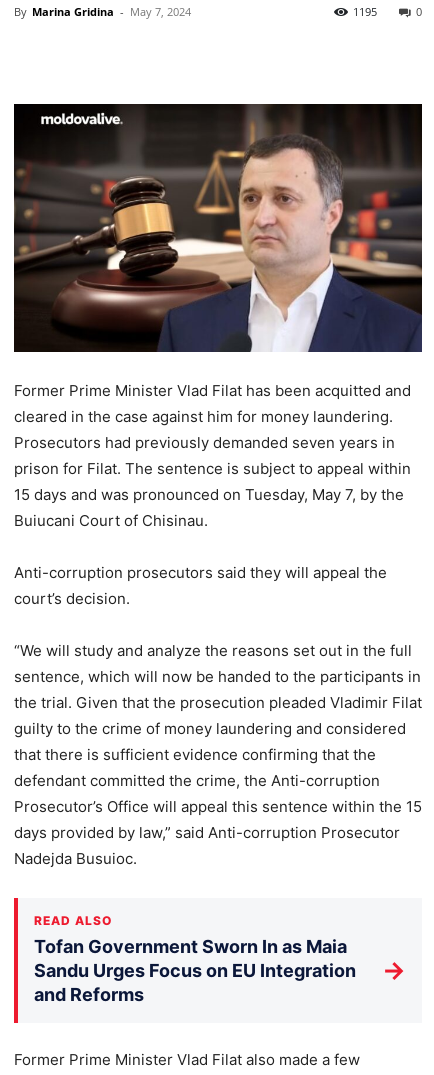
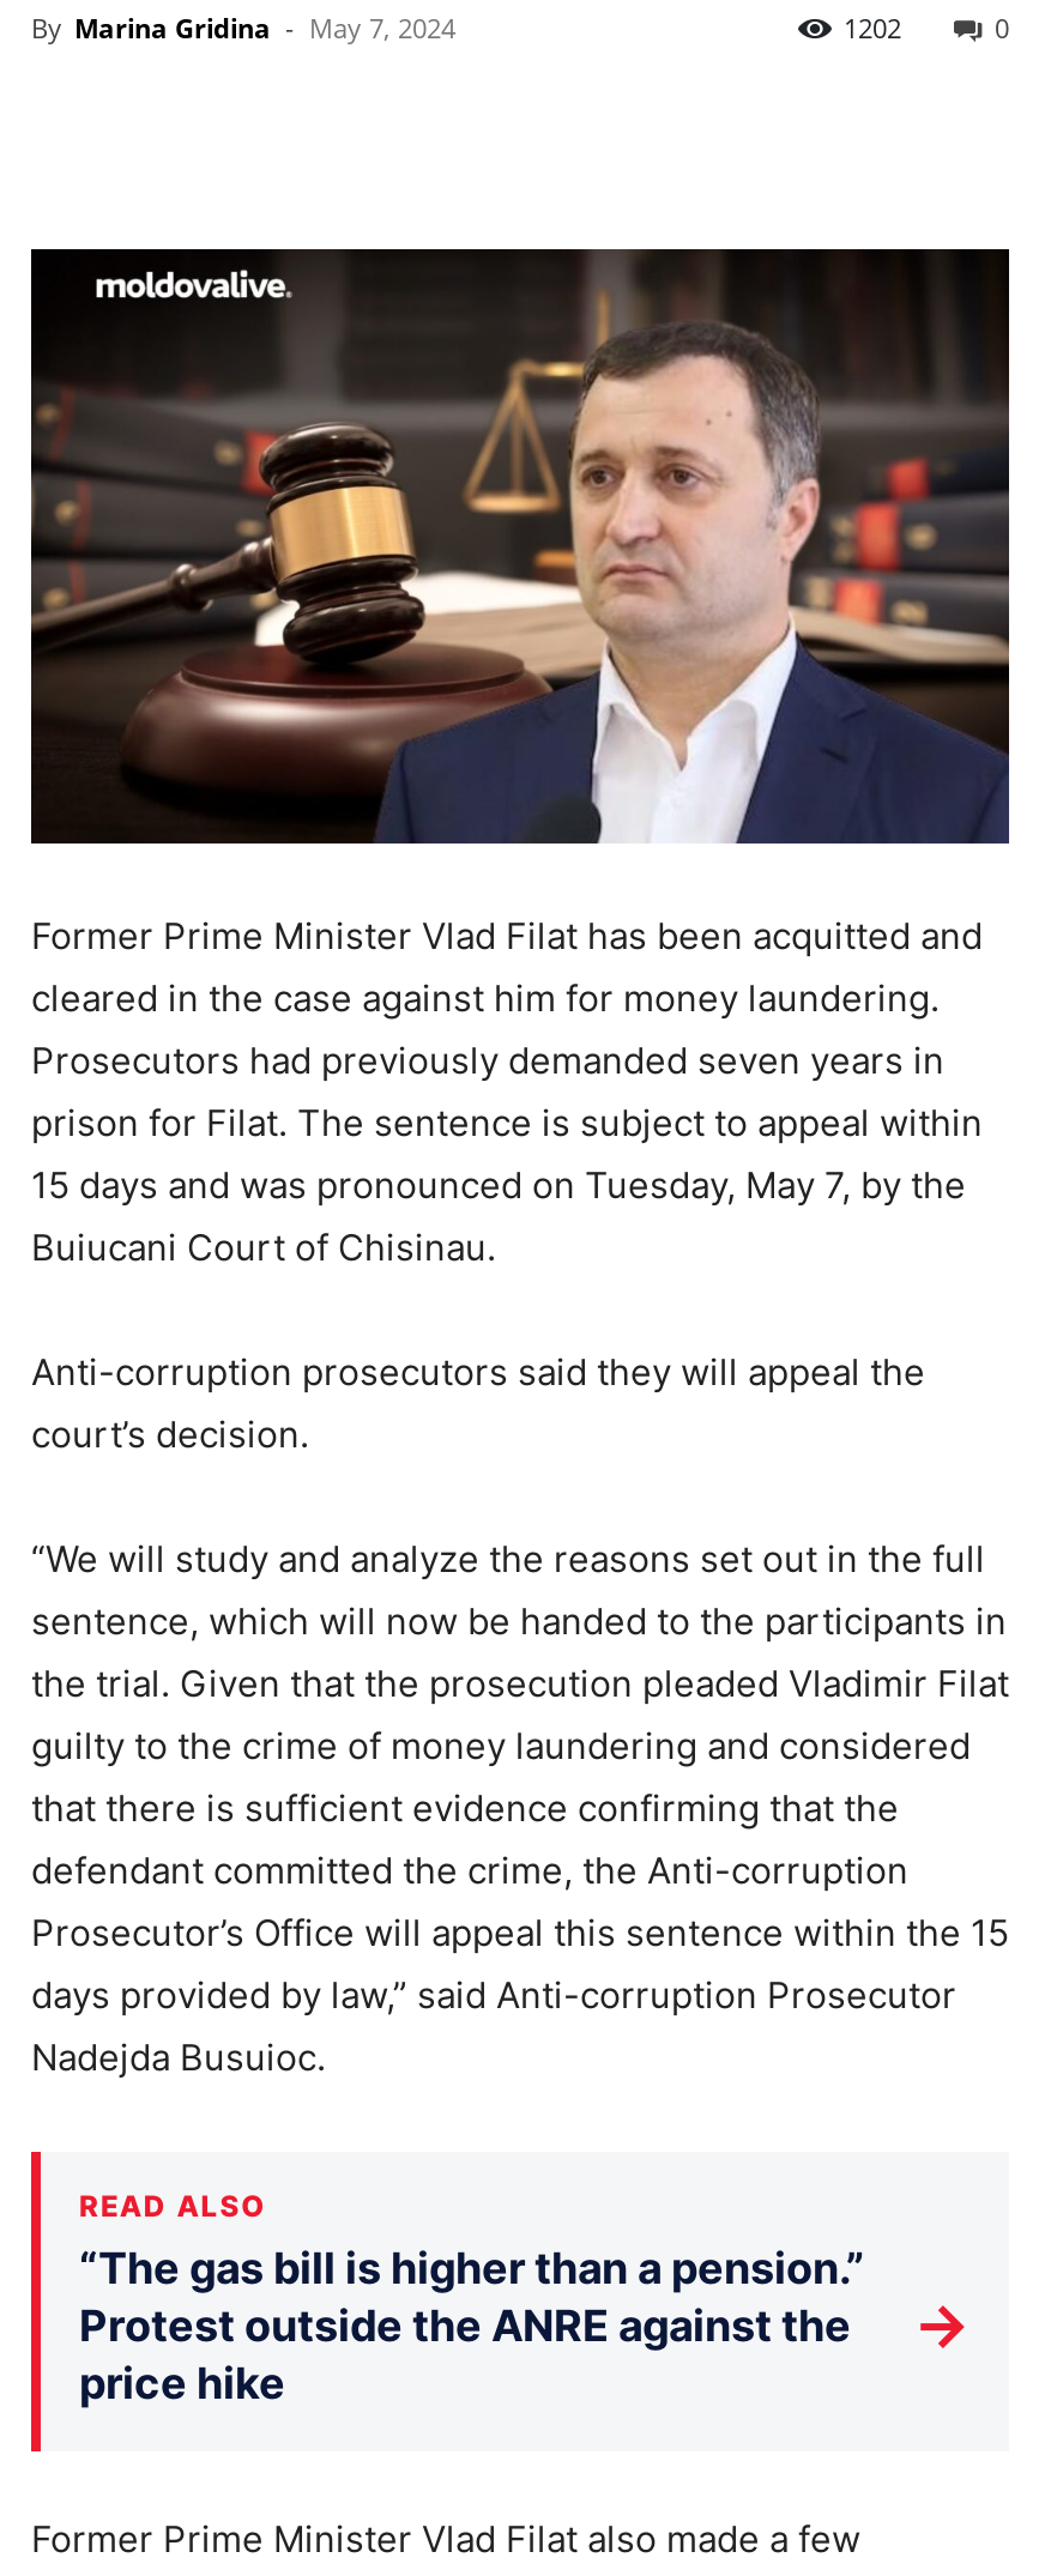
- 1195
+ 1202

- Tofan Government Sworn In as Maia
- Sandu Urges Focus on EU Integration
- and Reforms
+ “The gas bill is higher than a pension.”
+ Protest outside the ANRE against the
+ price hike
